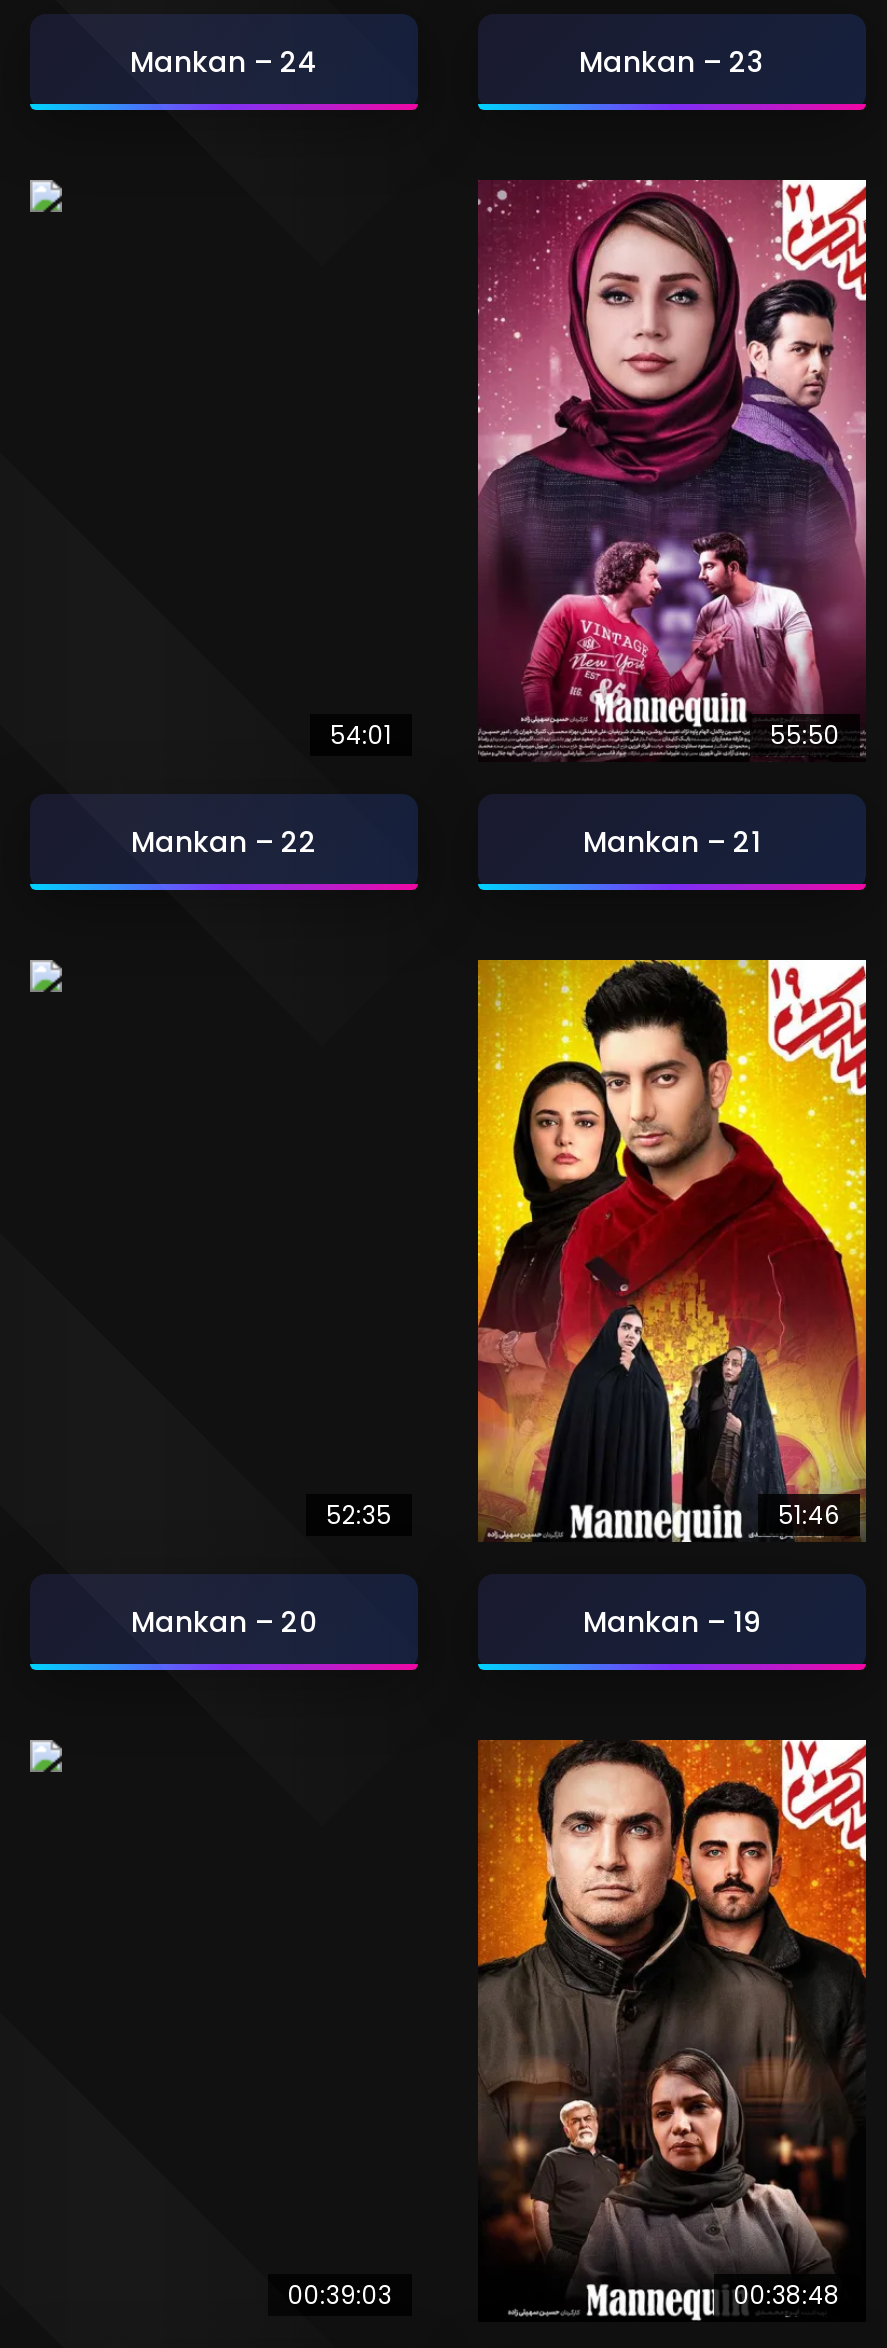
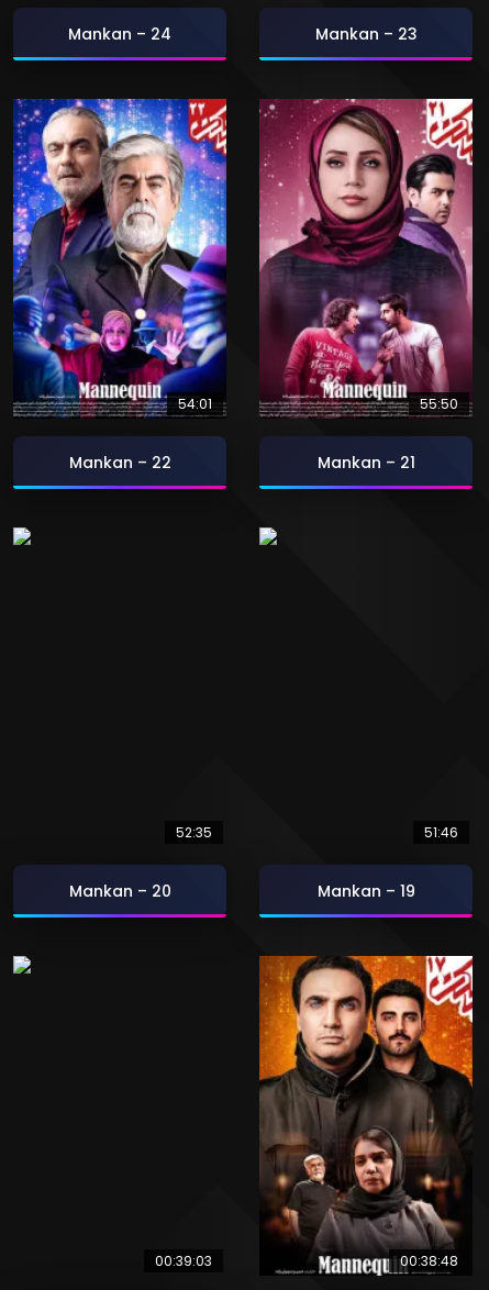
+ [image]

- [image]
